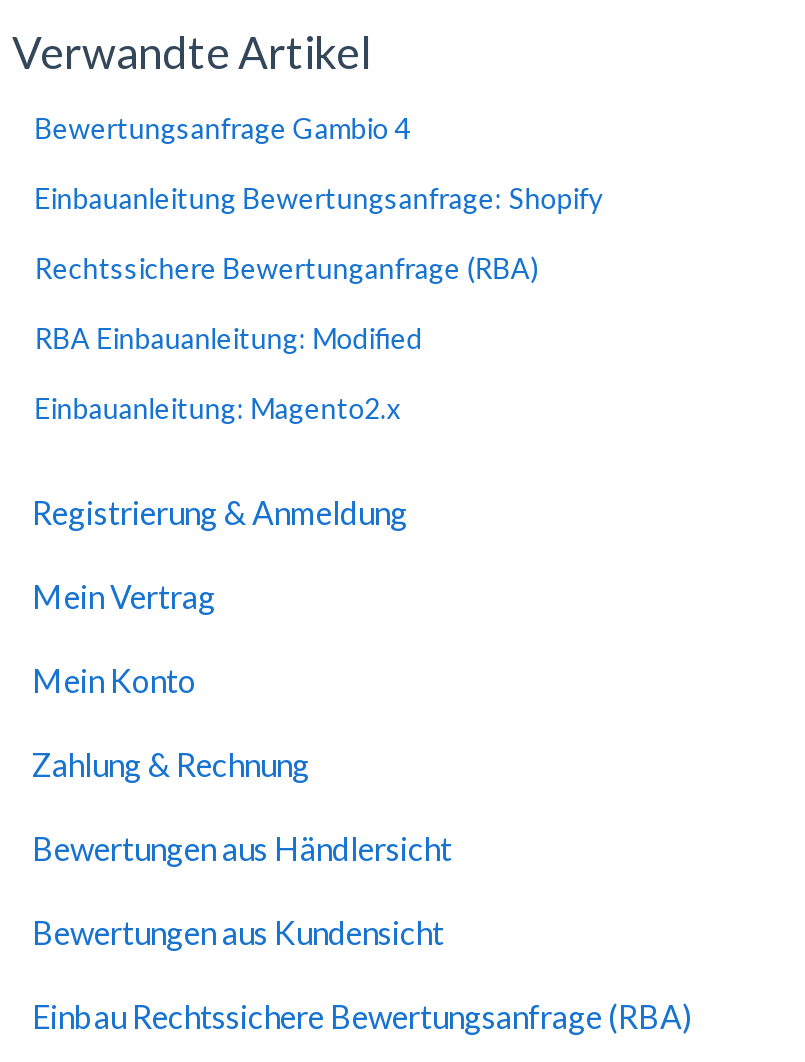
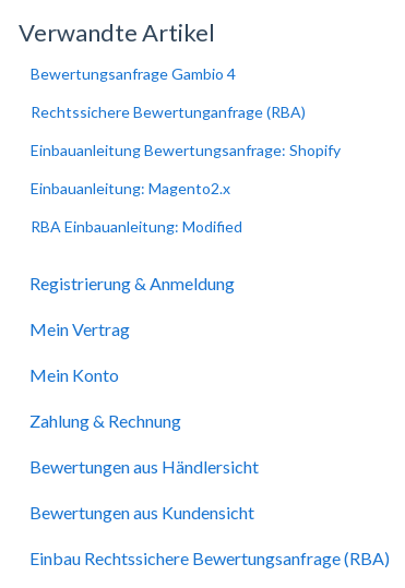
moved down: Einbauanleitung Bewertungsanfrage: Shopify

moved up: Rechtssichere Bewertunganfrage (RBA)

moved down: RBA Einbauanleitung: Modified

moved up: Einbauanleitung: Magento2.x
